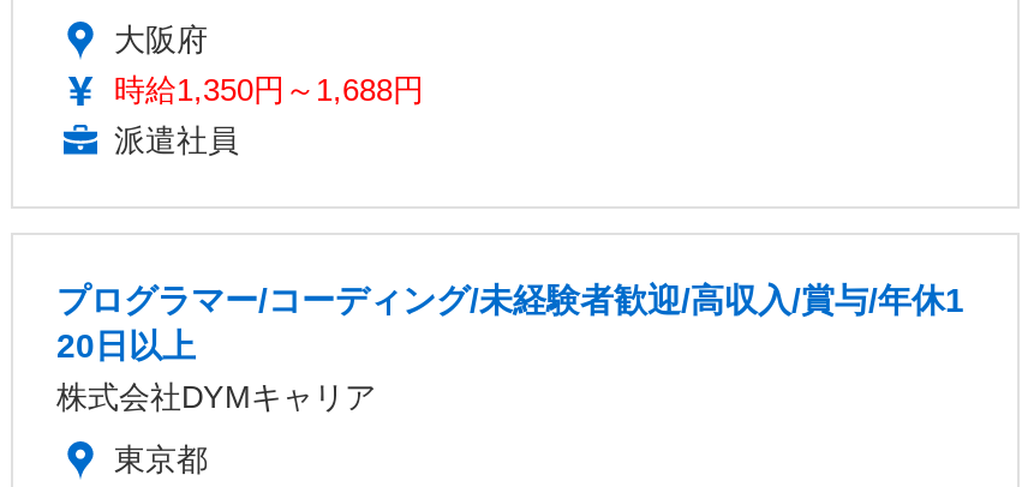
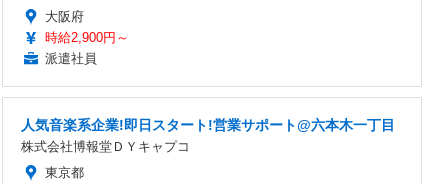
- 時給1,350円～1,688円
+ 時給2,900円～

- プログラマー/コーディング/未経験者歓迎/高収入/賞与/年休1
- 20日以上
- 株式会社DYMキャリア
+ 人気音楽系企業!即日スタート!営業サポート@六本木一丁目
+ 株式会社博報堂ＤＹキャプコ
